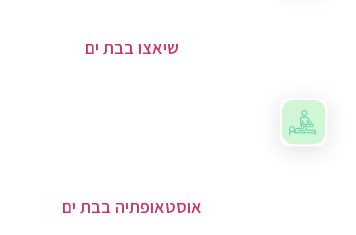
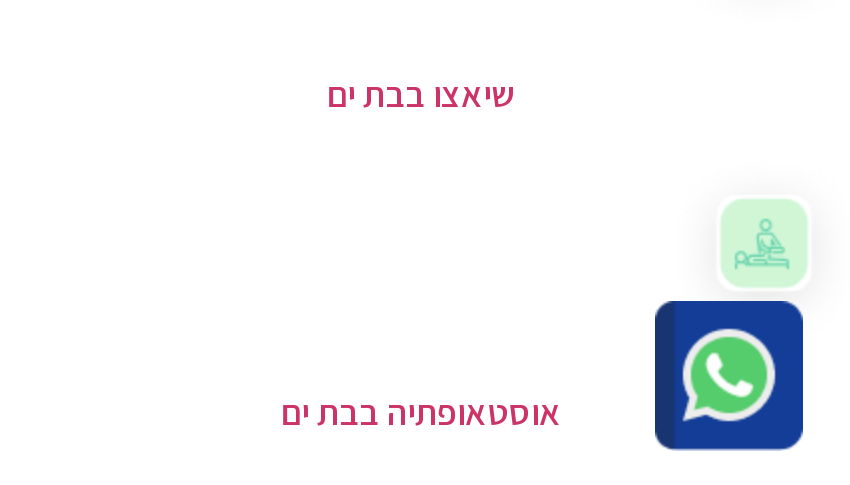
+ [image]
